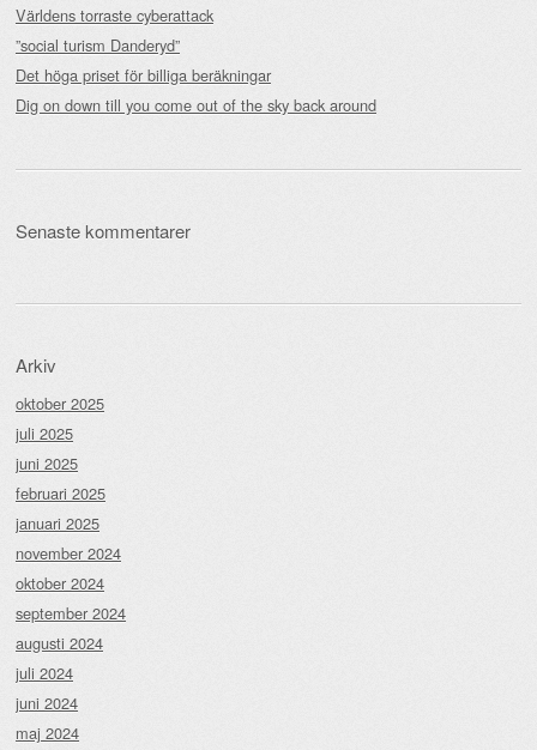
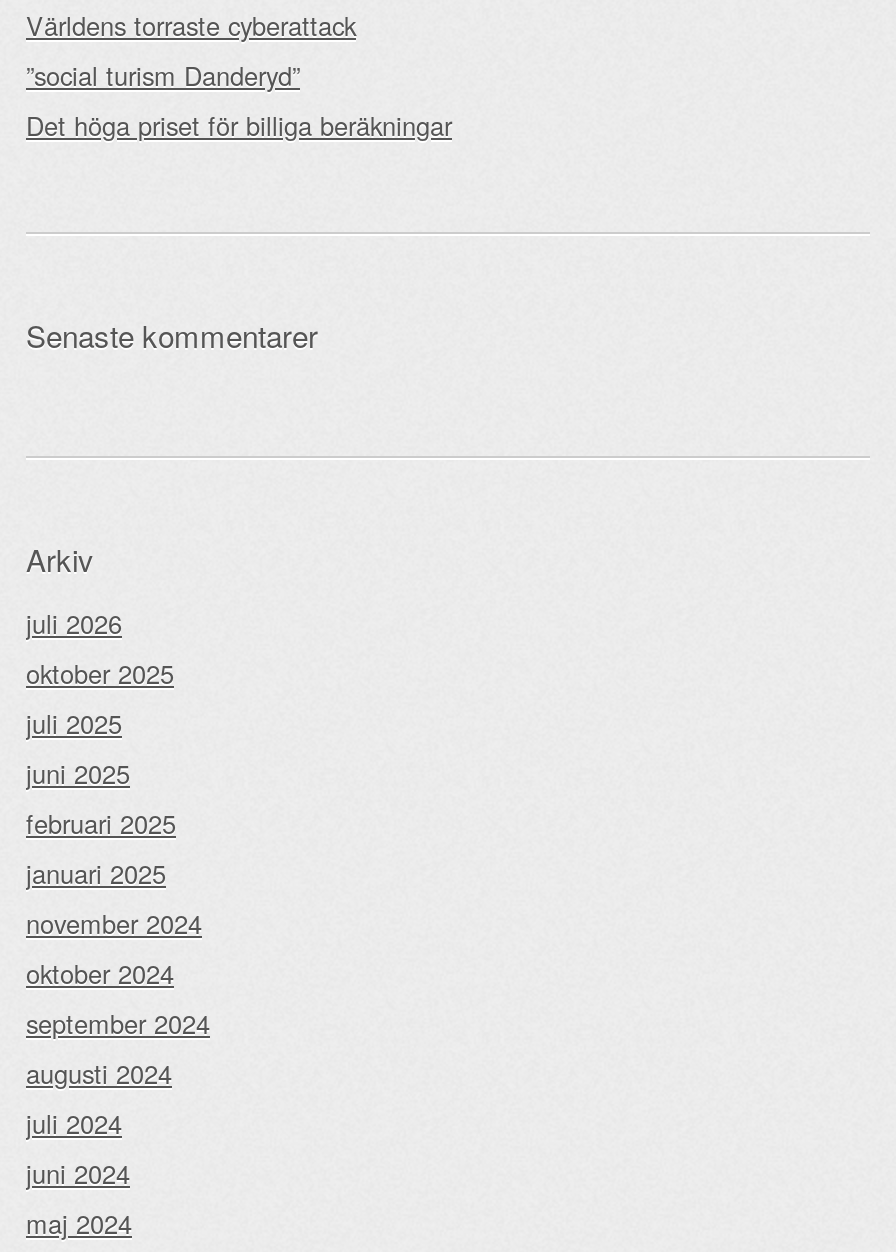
- Dig on down till you come out of the sky back around

moved up: Senaste kommentarer | Arkiv

+ juli 2026
